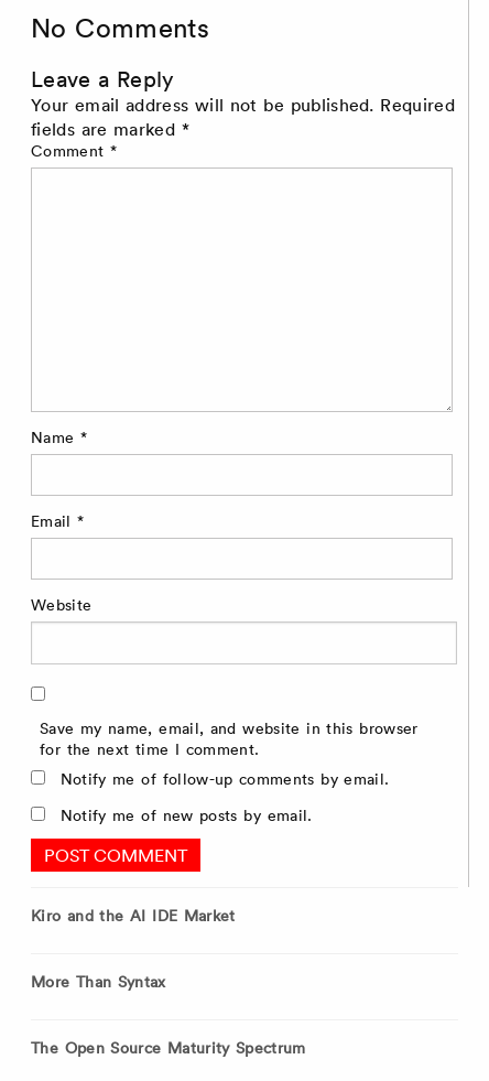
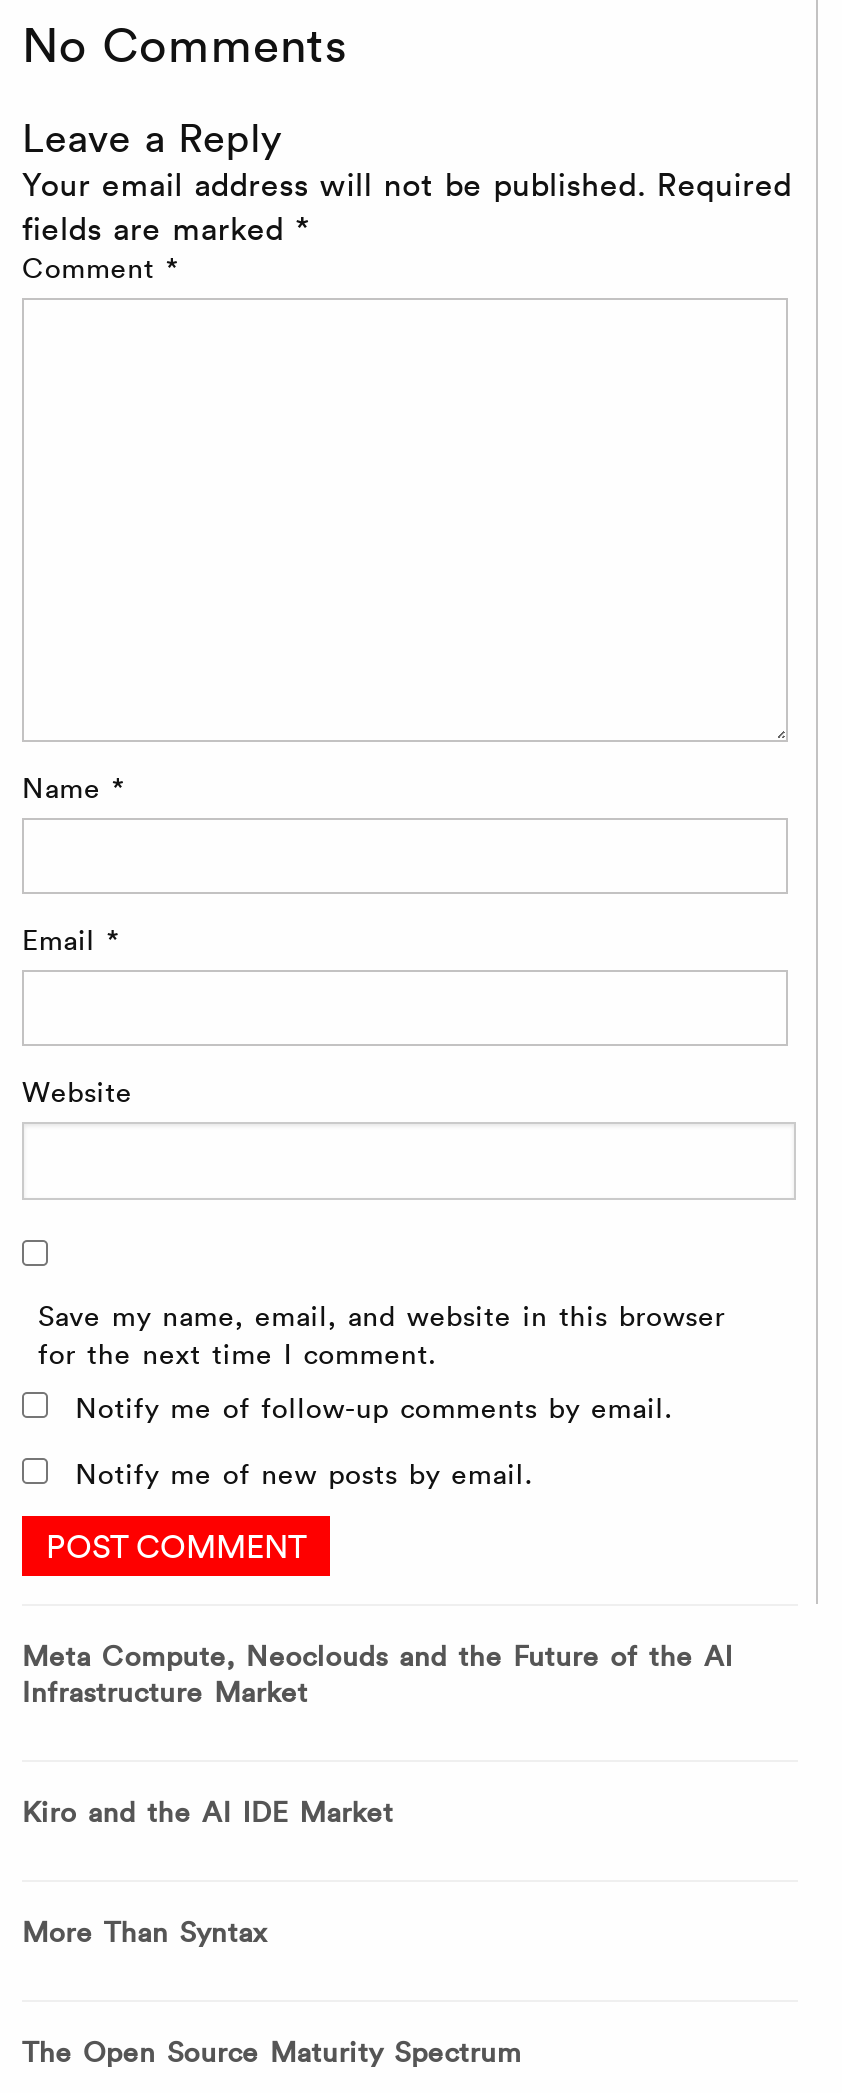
+ Meta Compute, Neoclouds and the Future of the AI
+ Infrastructure Market
